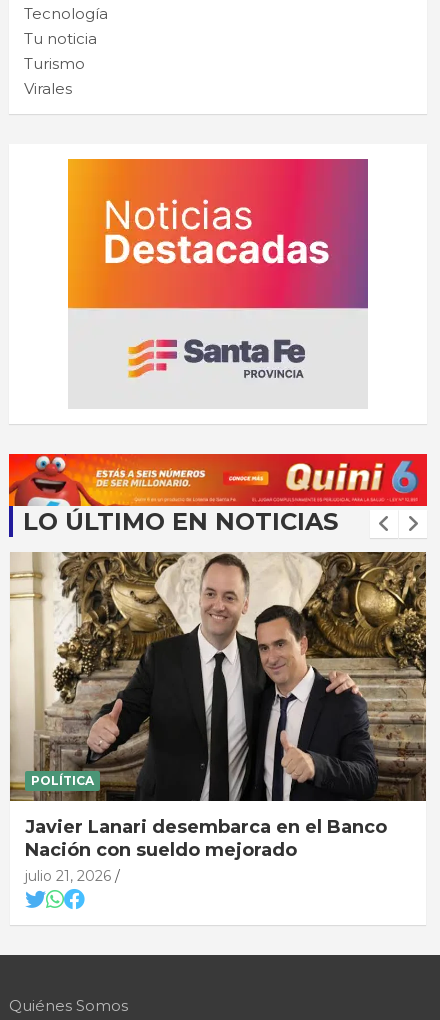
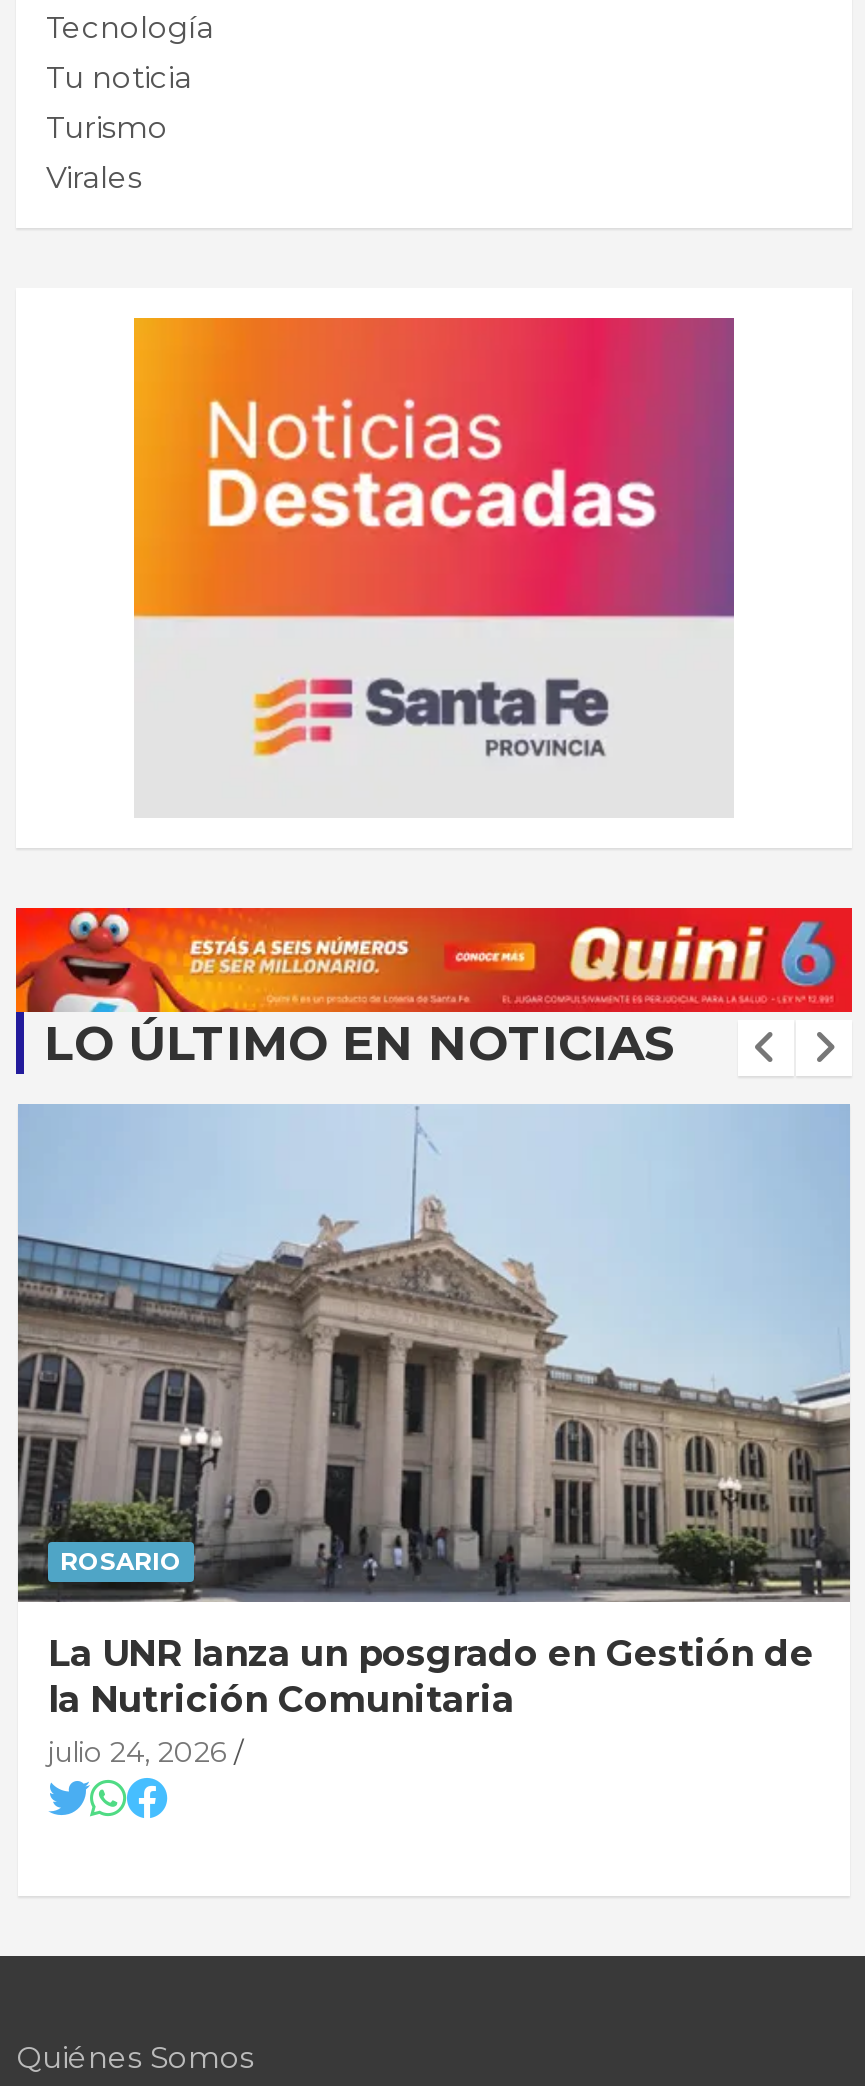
- [image]
- POLÍTICA
+ [image]
+ ROSARIO

- Javier Lanari desembarca en el Banco
- Nación con sueldo mejorado
- julio 21, 2026
+ La UNR lanza un posgrado en Gestión de
+ la Nutrición Comunitaria
+ julio 24, 2026
